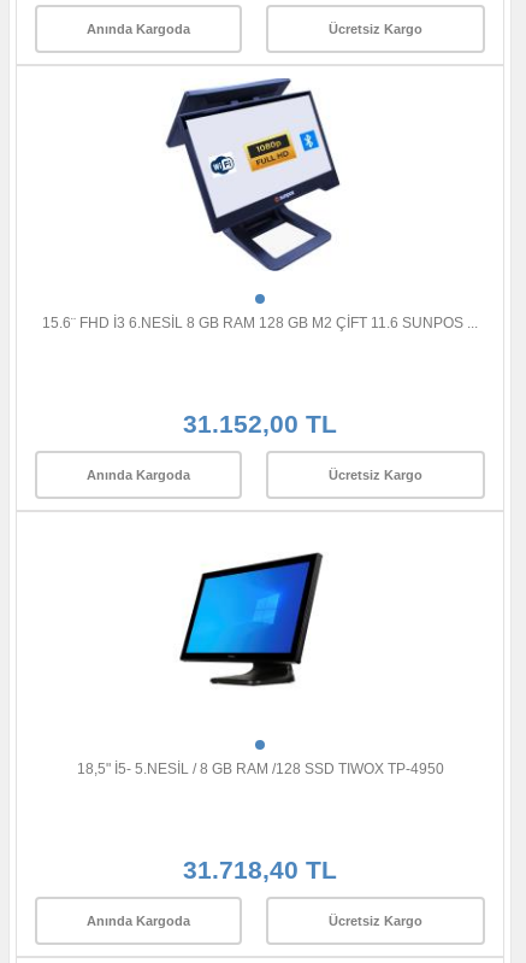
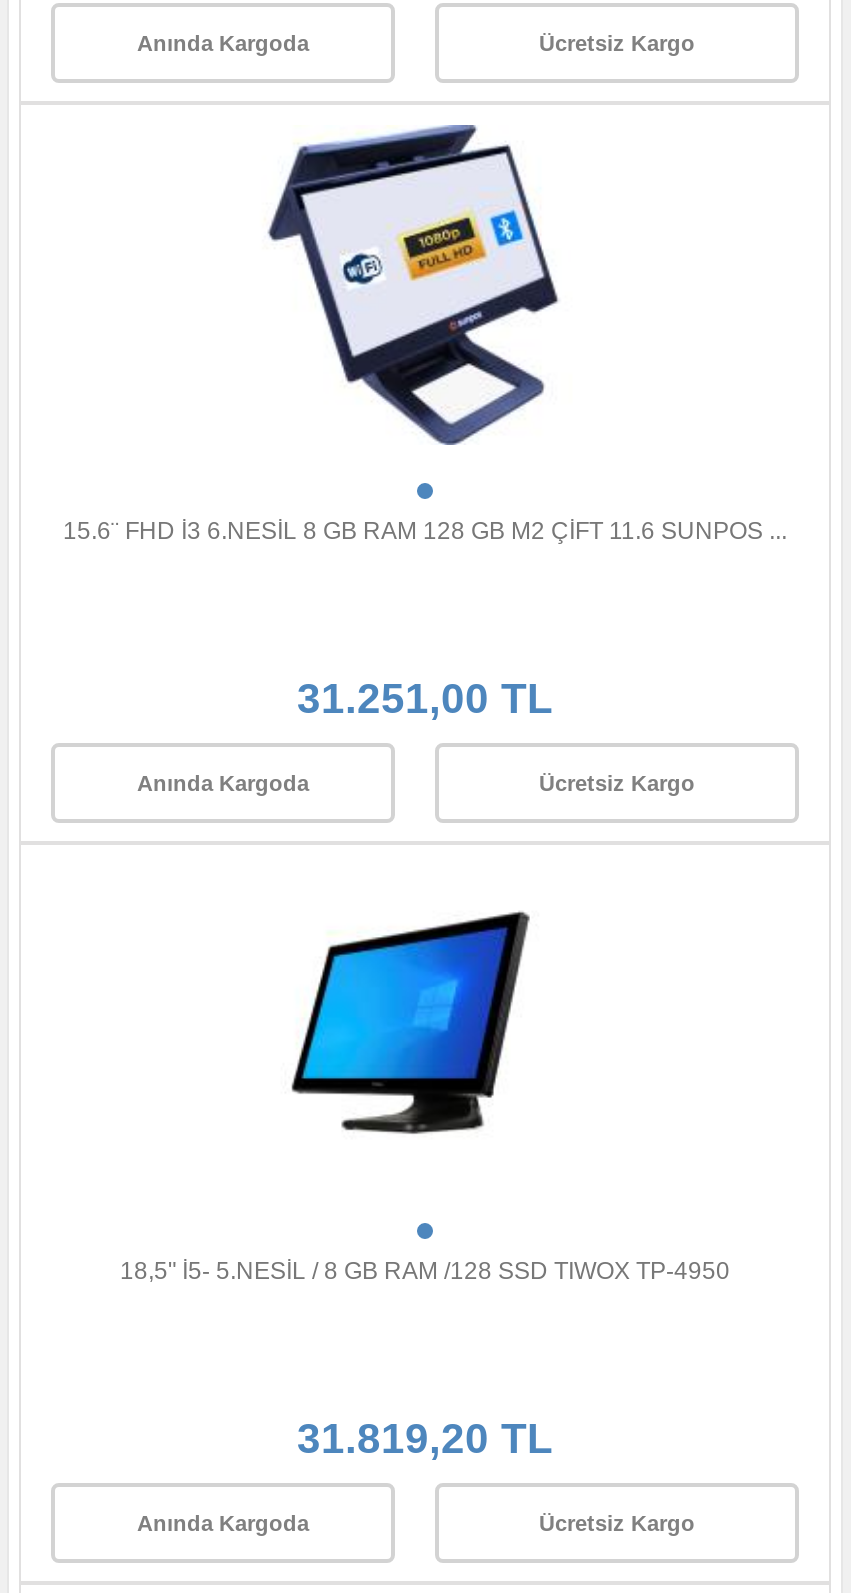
- 31.152,00 TL
+ 31.251,00 TL

- 31.718,40 TL
+ 31.819,20 TL
